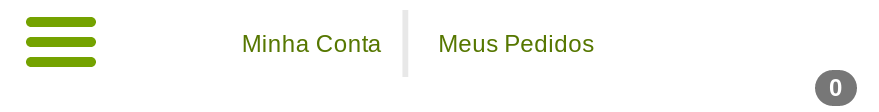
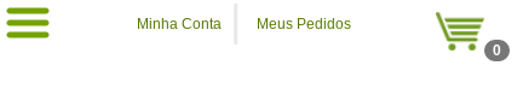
+ [image]
